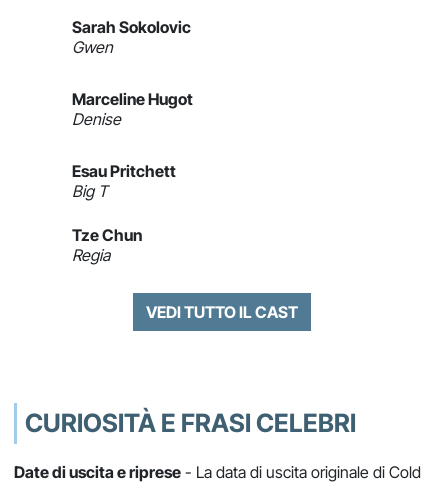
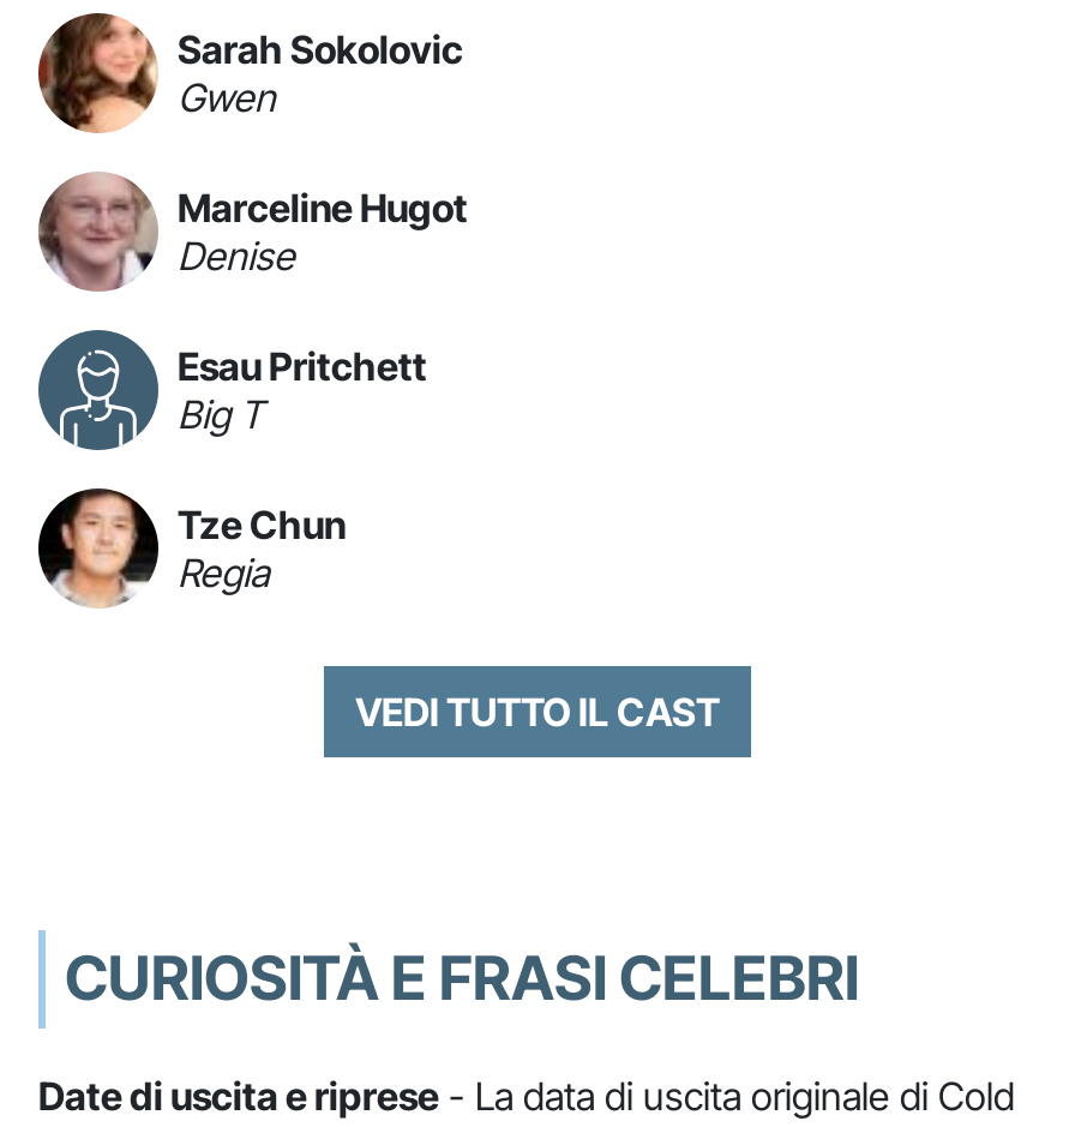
+ [image]

+ [image]

+ [image]

+ [image]
